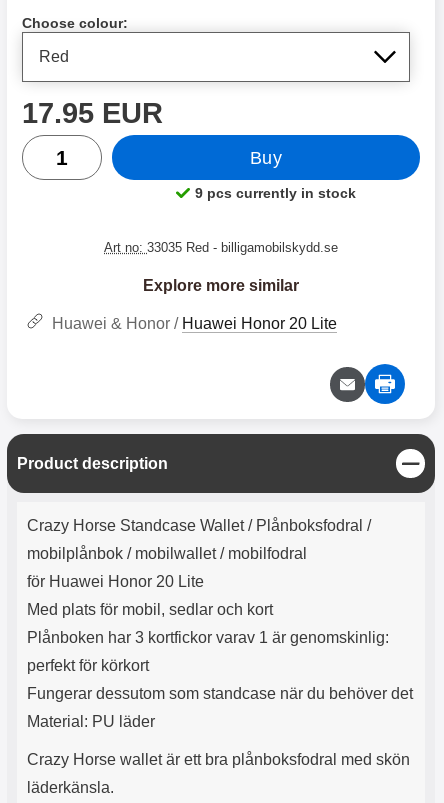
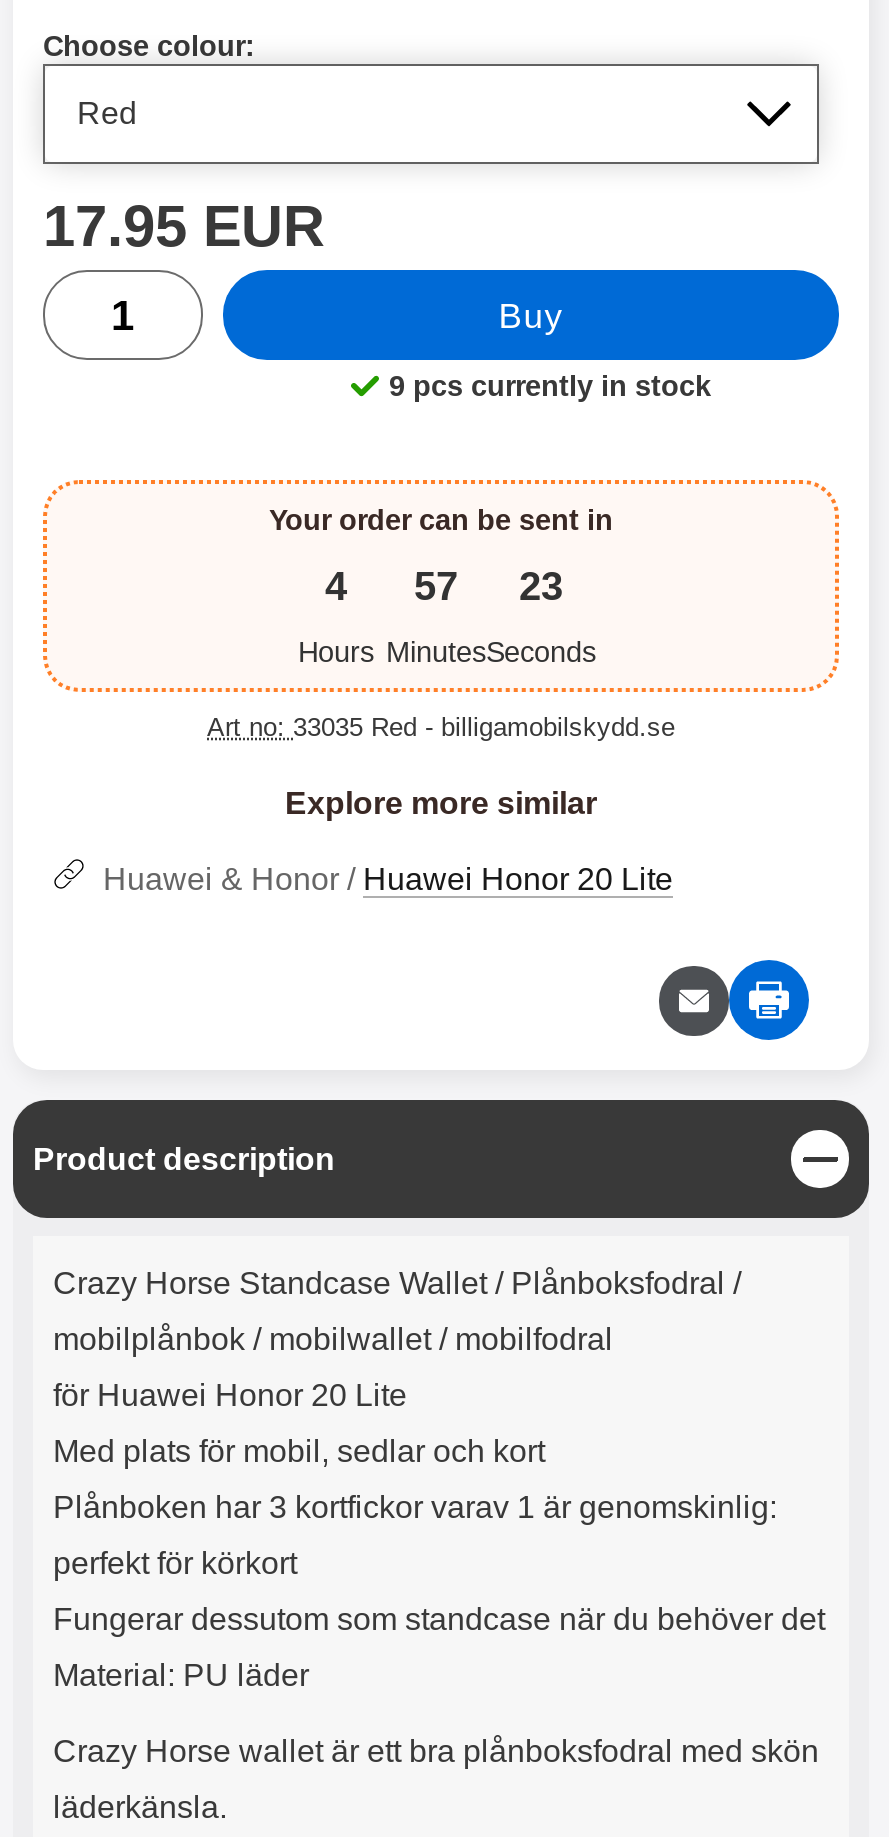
+ [image]
+ Your order can be sent in
+ 4
+ Hours

+ 57
+ Minutes

+ 23
+ Seconds
